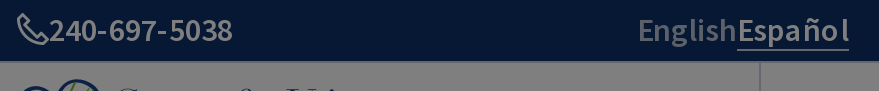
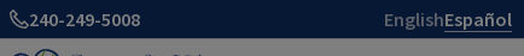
- 240-697-5038
+ 240-249-5008
